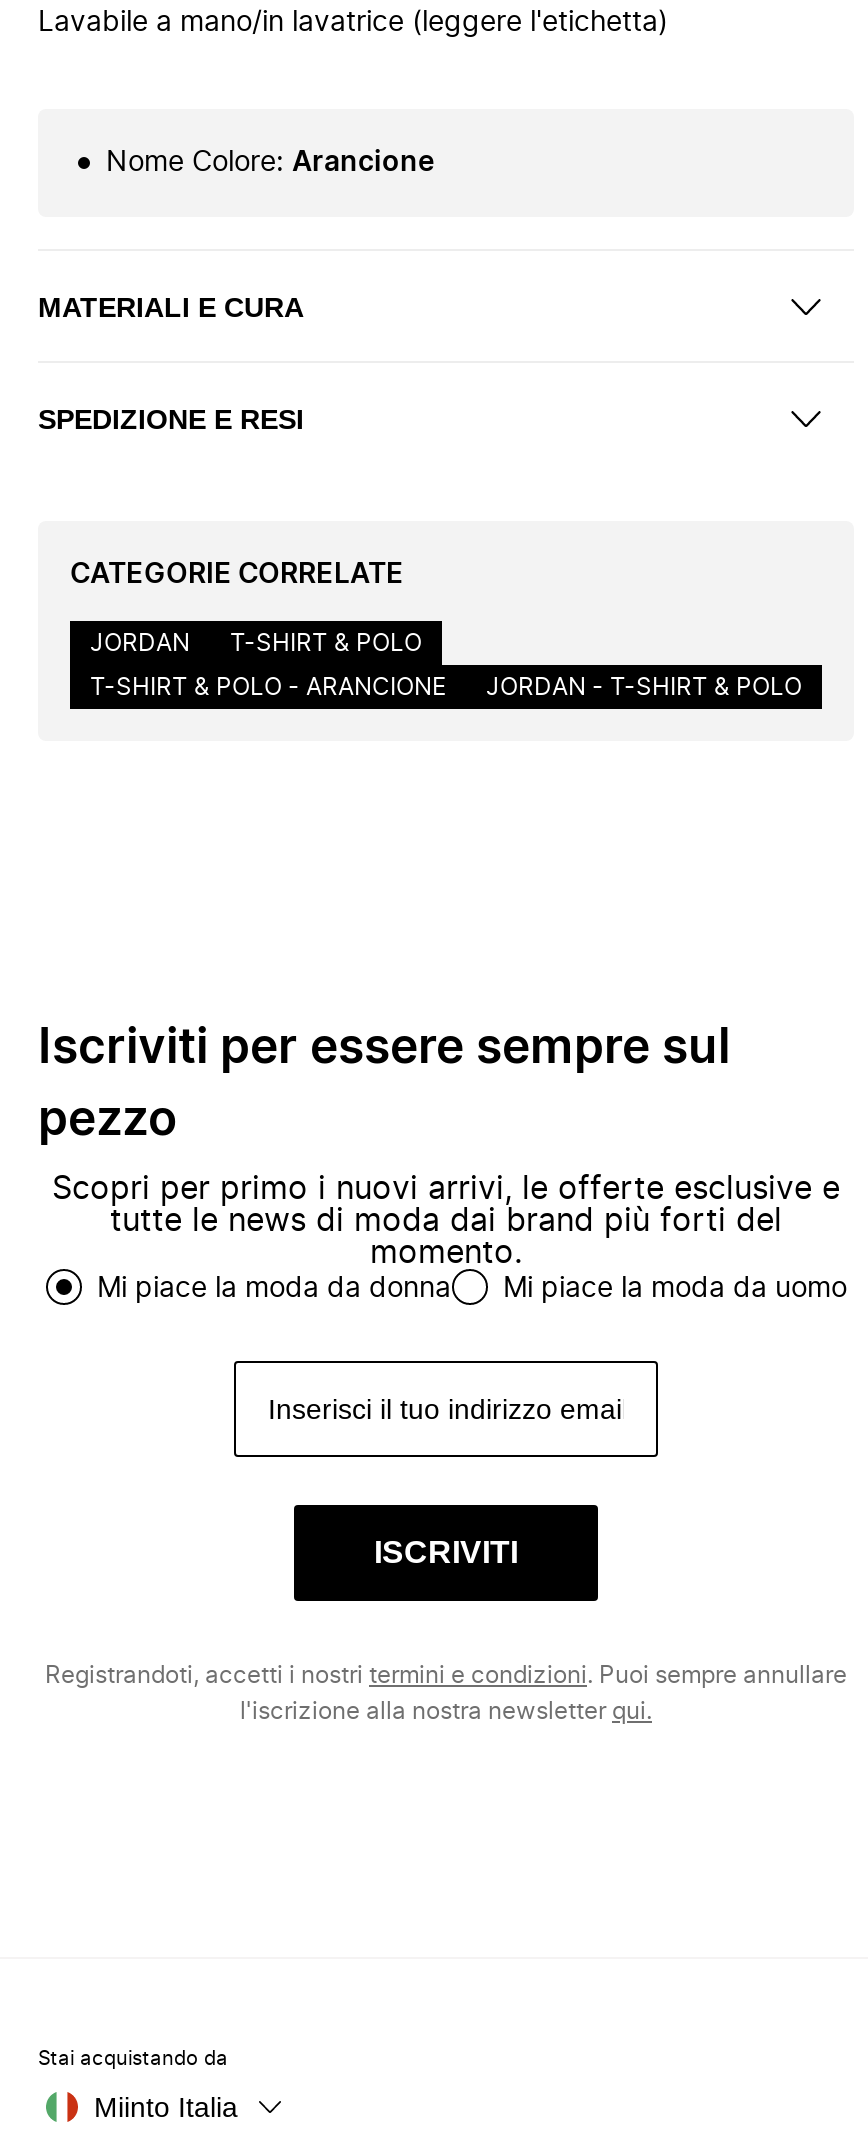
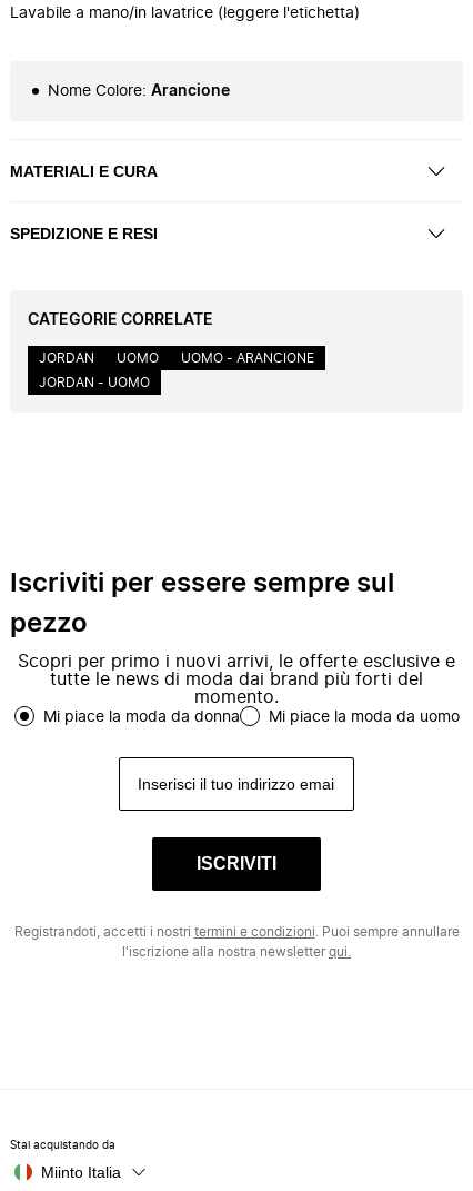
- T-SHIRT & POLO
+ UOMO
+ UOMO - ARANCIONE

- T-SHIRT & POLO - ARANCIONE
- JORDAN - T-SHIRT & POLO
+ JORDAN - UOMO
